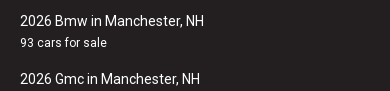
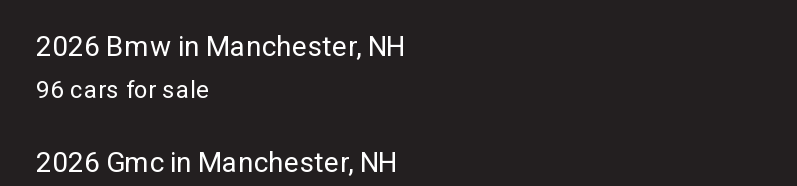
- 93 cars for sale
+ 96 cars for sale
